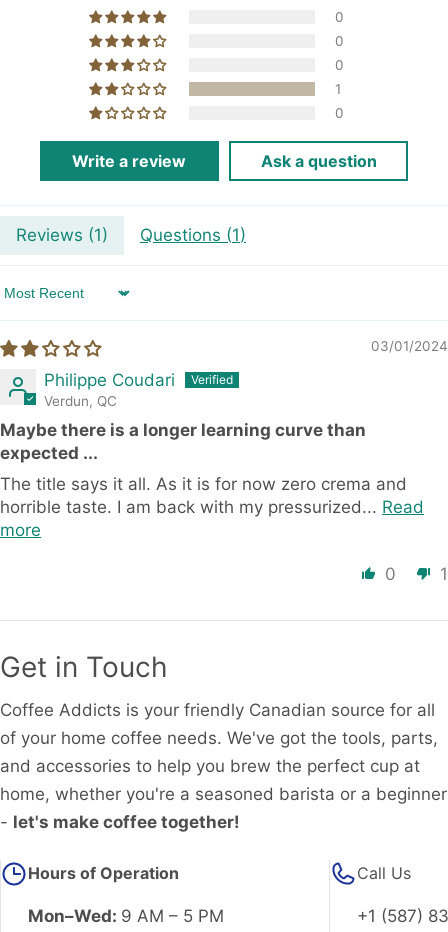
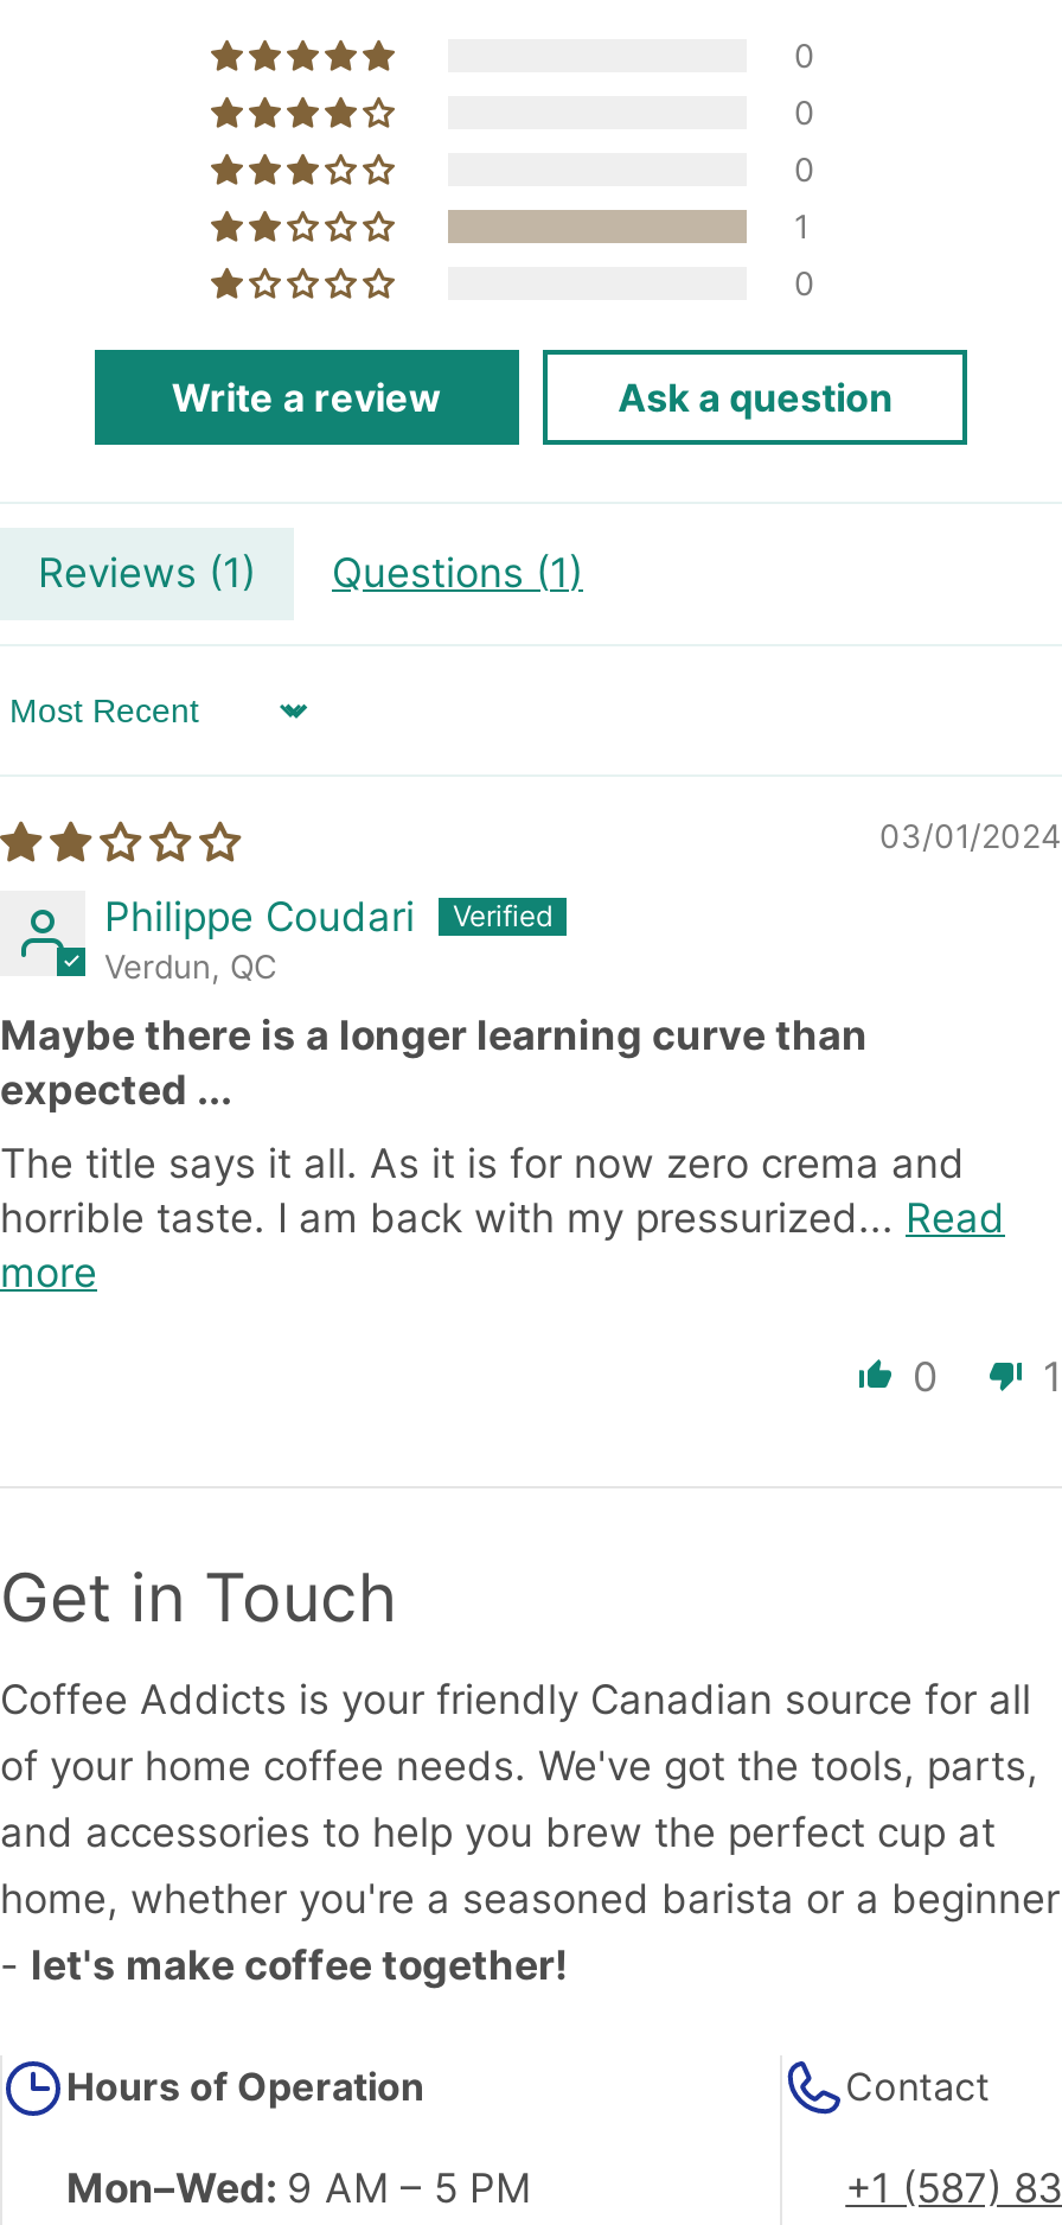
- Call Us
+ Contact
